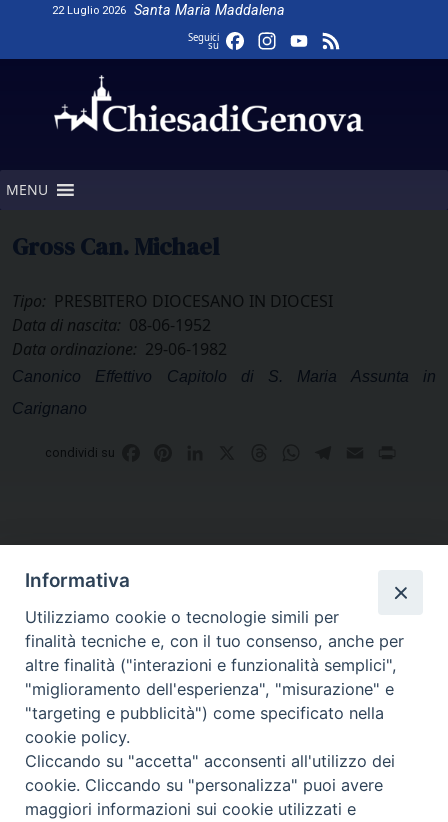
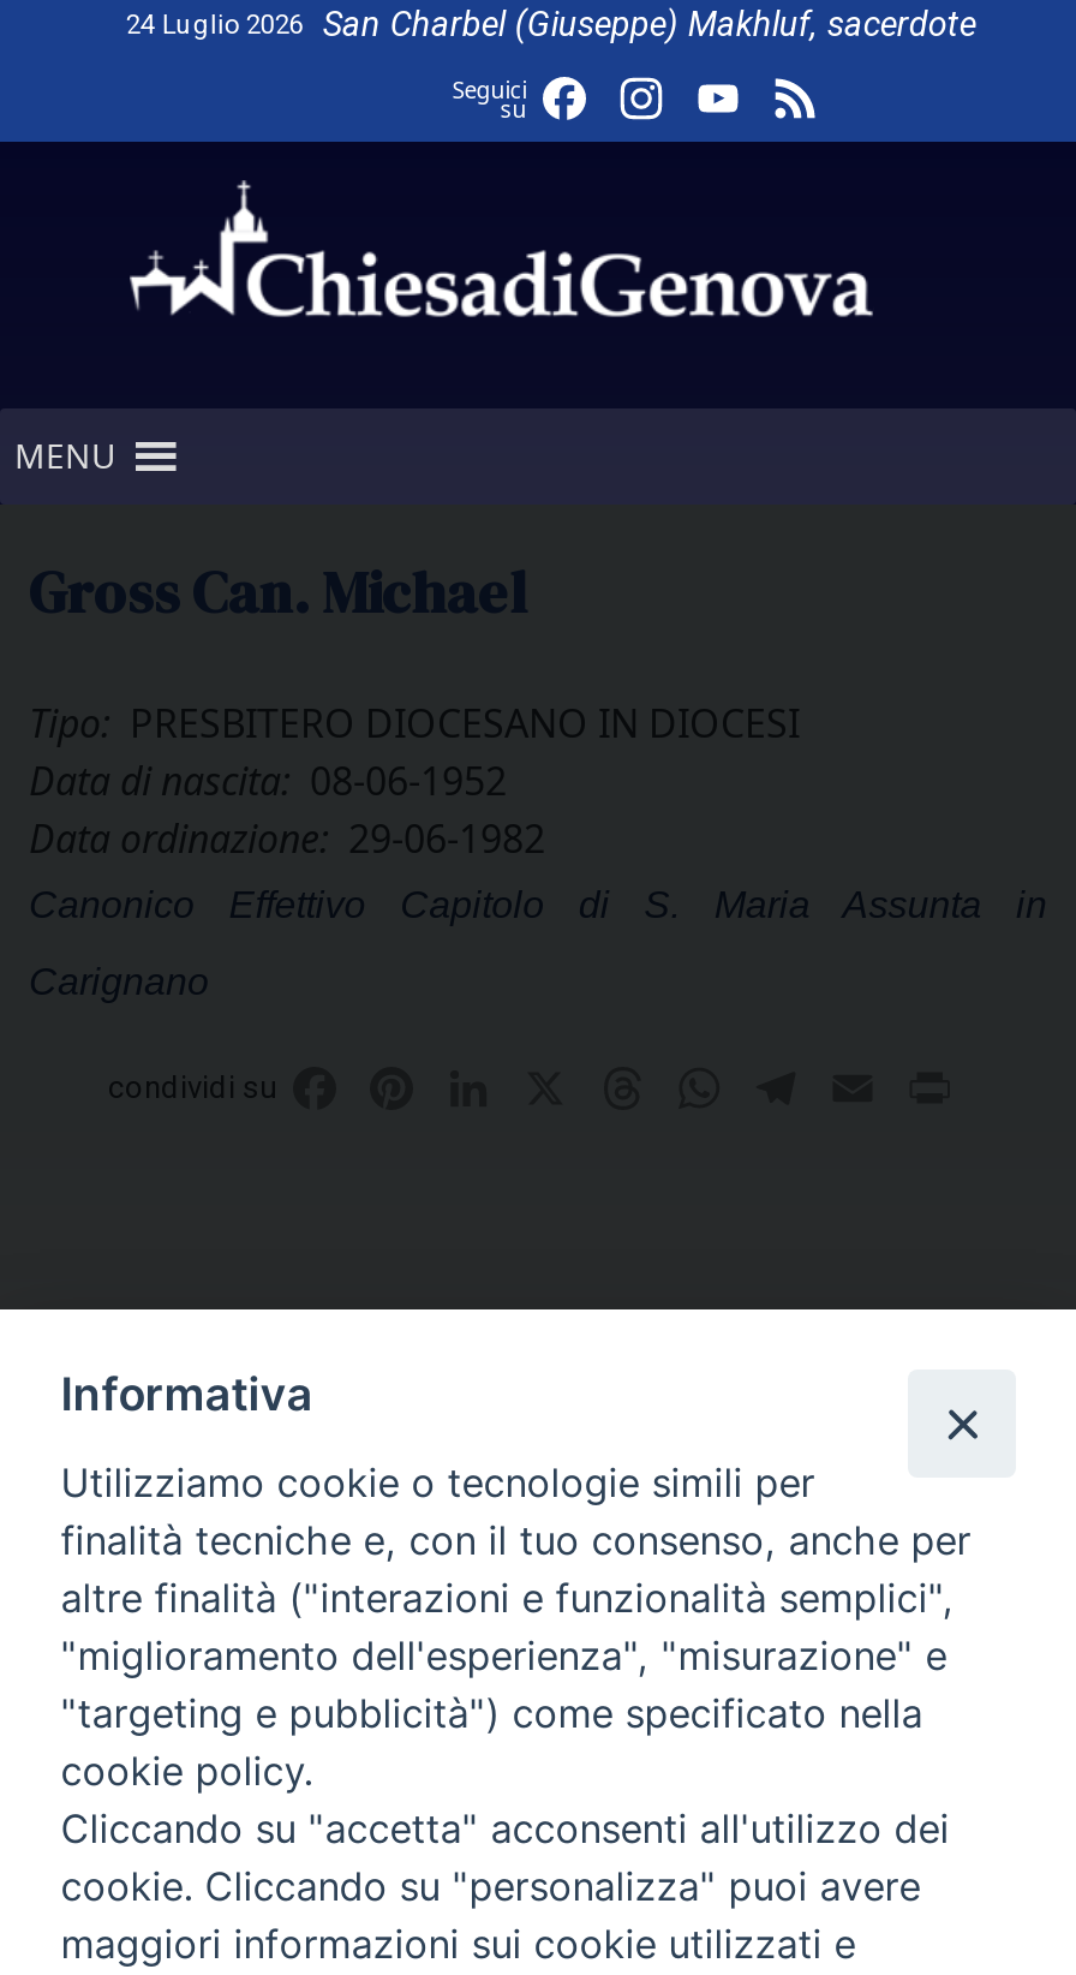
- 22 Luglio 2026
- Santa Maria Maddalena
+ 24 Luglio 2026
+ San Charbel (Giuseppe) Makhluf, sacerdote
